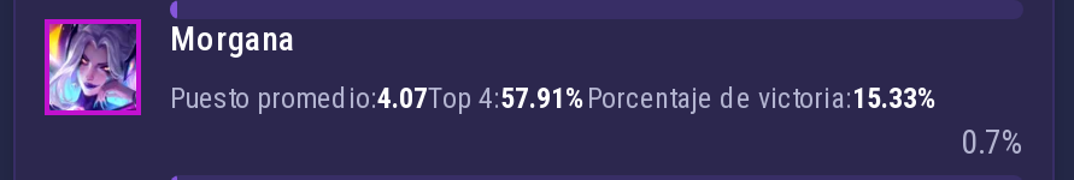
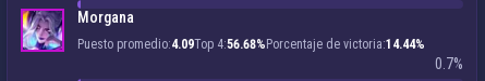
- Puesto promedio:4.07Top 4:57.91% Porcentaje de victoria:15.33%
+ Puesto promedio:4.09Top 4:56.68% Porcentaje de victoria:14.44%
